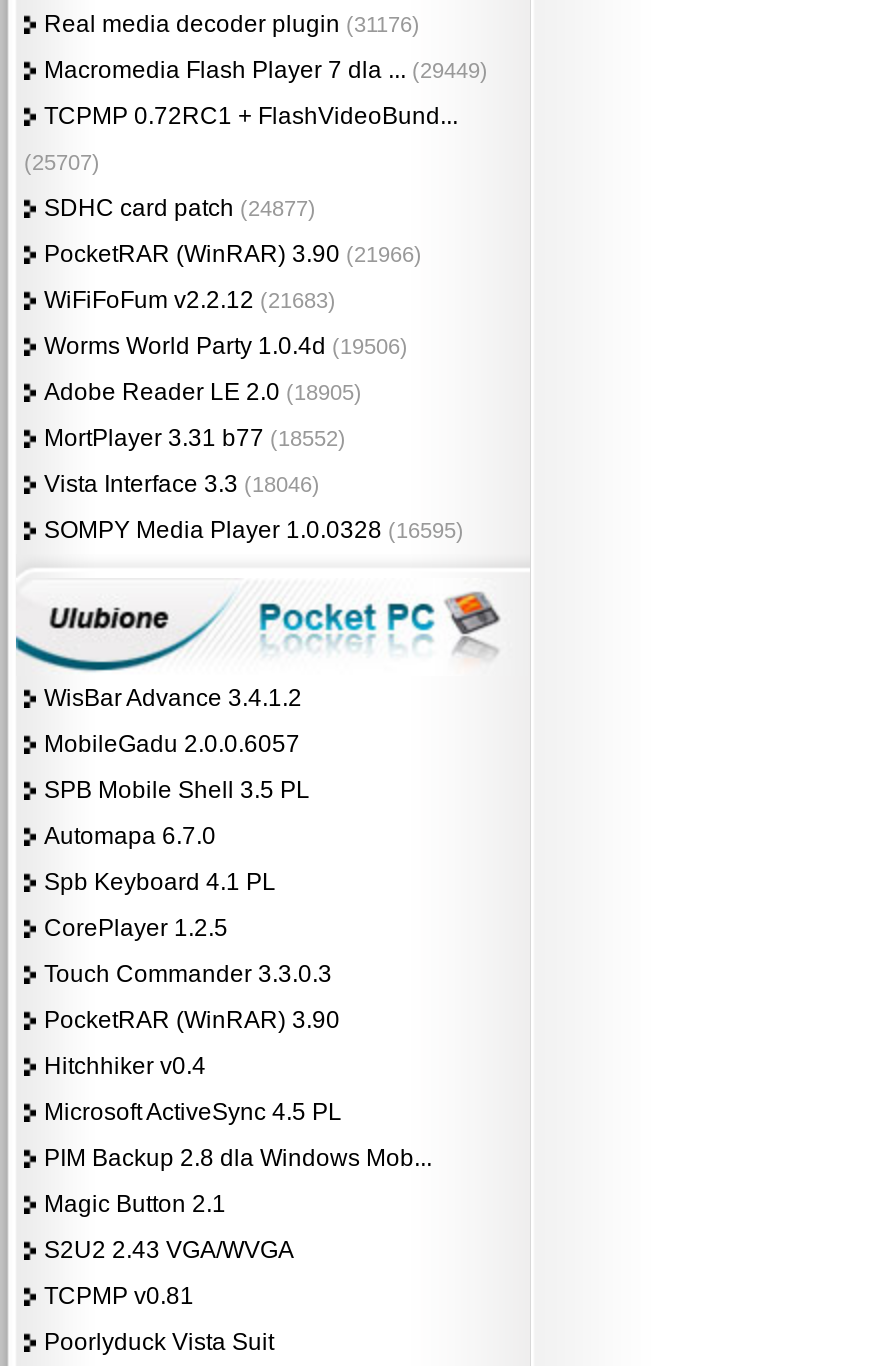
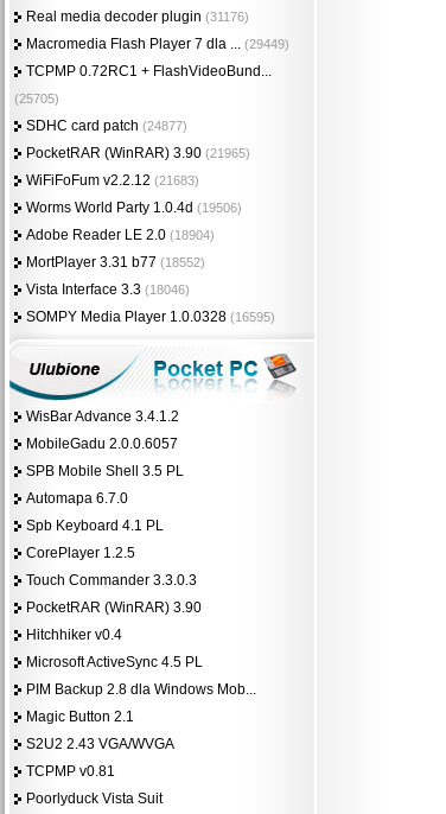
- (25707)
+ (25705)

- PocketRAR (WinRAR) 3.90 (21966)
+ PocketRAR (WinRAR) 3.90 (21965)

- Adobe Reader LE 2.0 (18905)
+ Adobe Reader LE 2.0 (18904)
